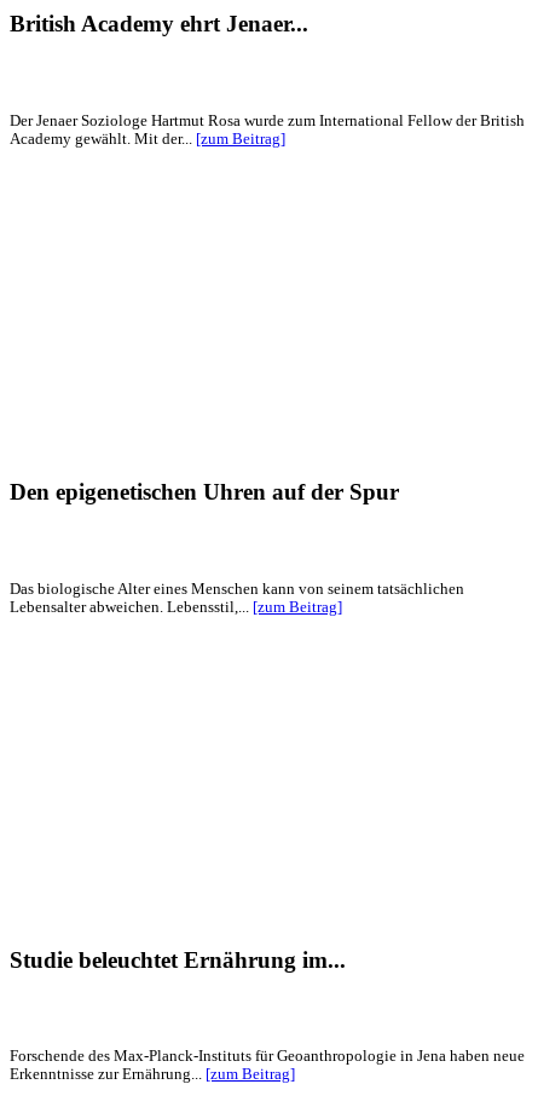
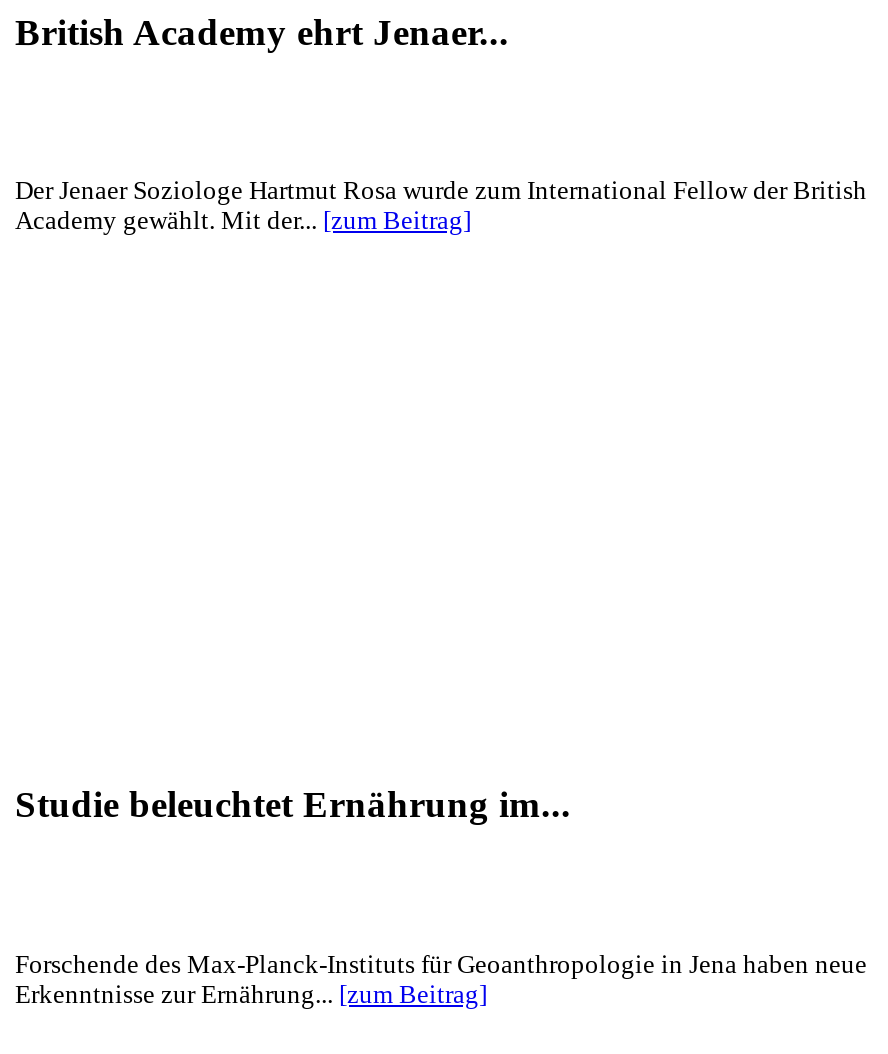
- Den epigenetischen Uhren auf der Spur

- Das biologische Alter eines Menschen kann von seinem tatsächlichen
- Lebensalter abweichen. Lebensstil,... [zum Beitrag]
